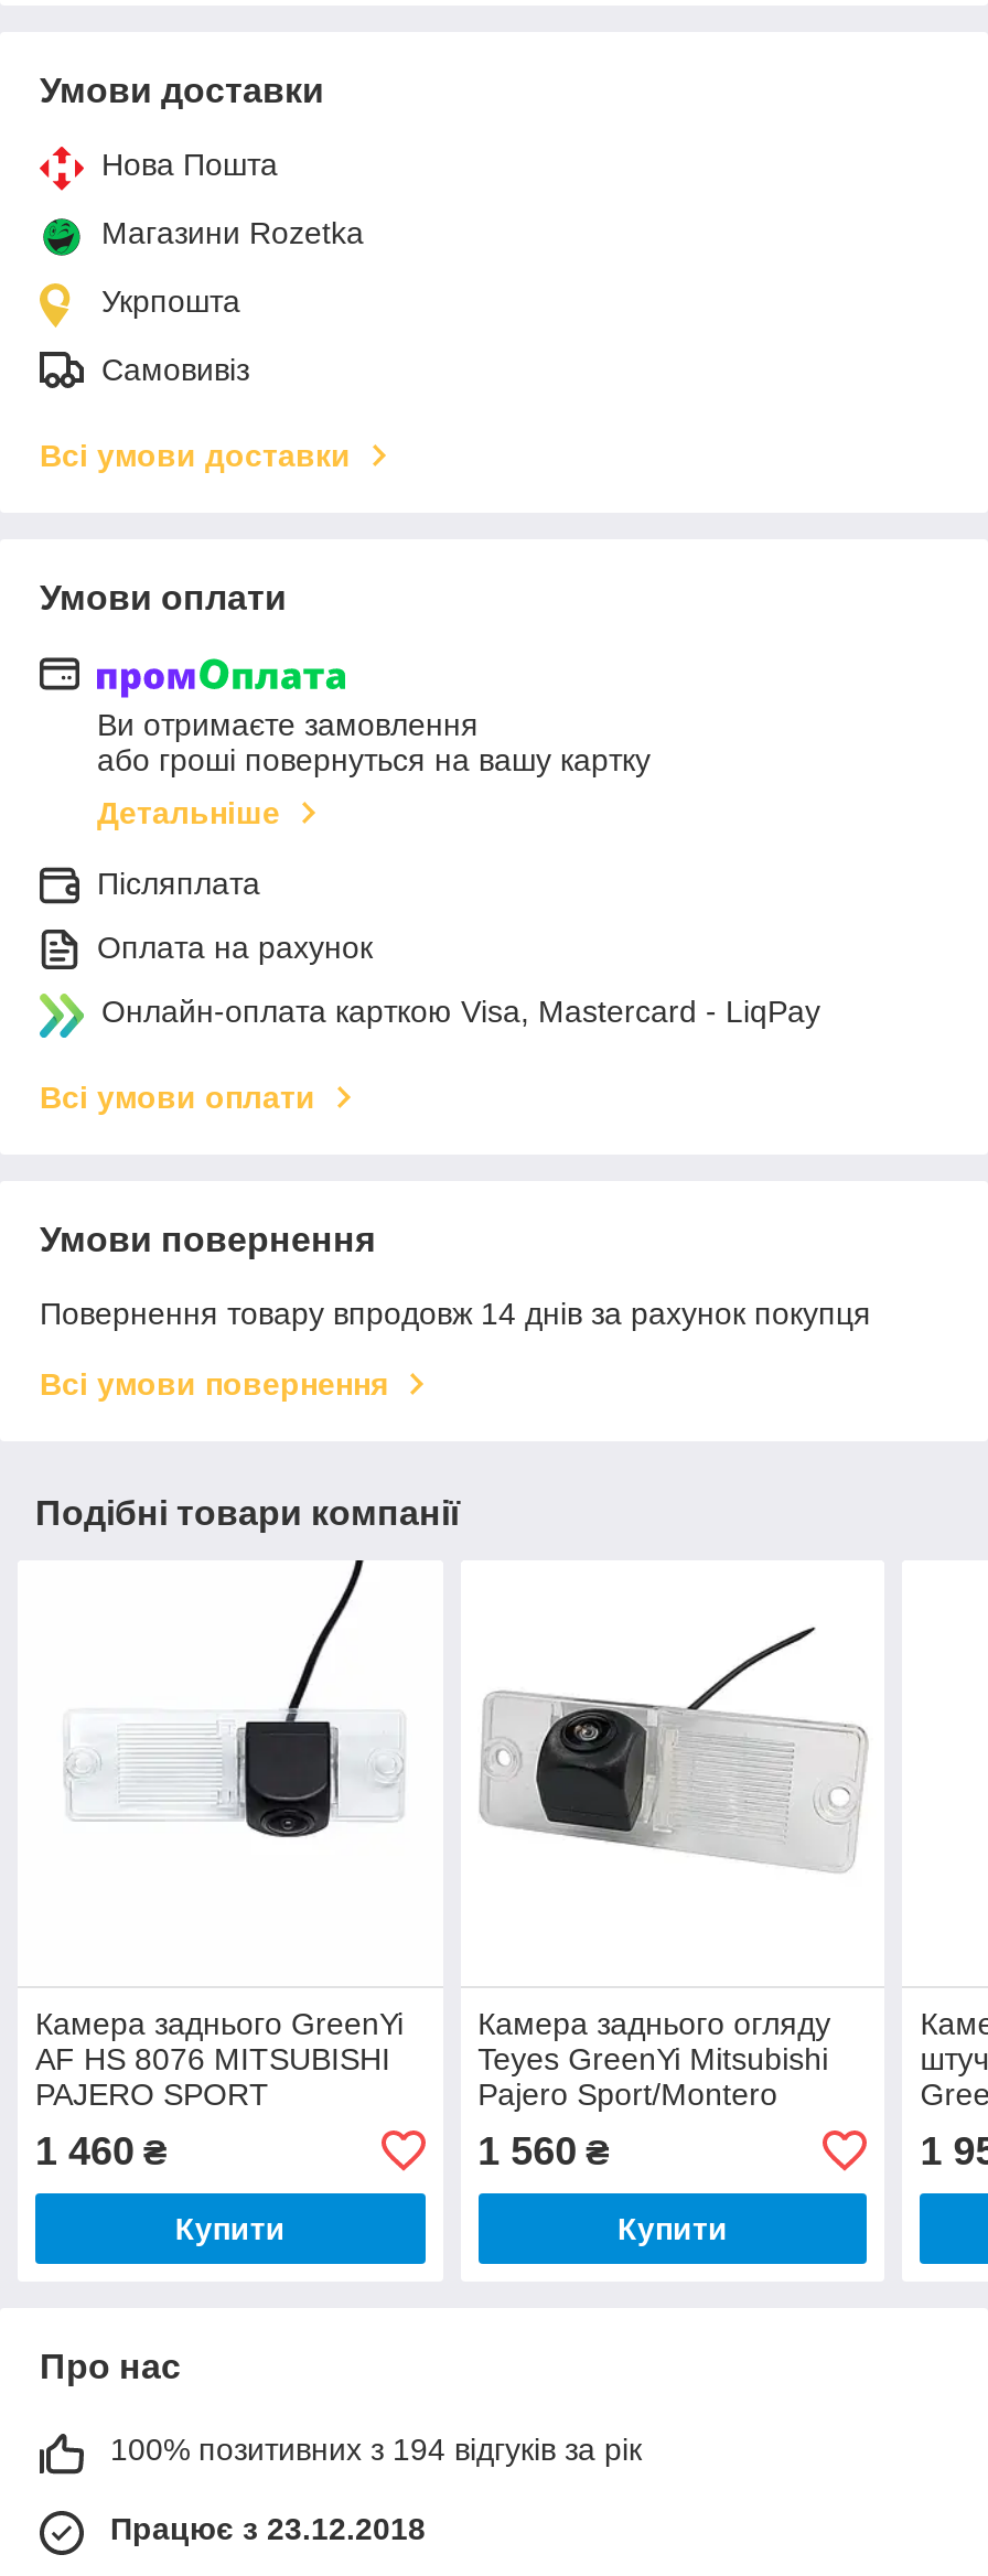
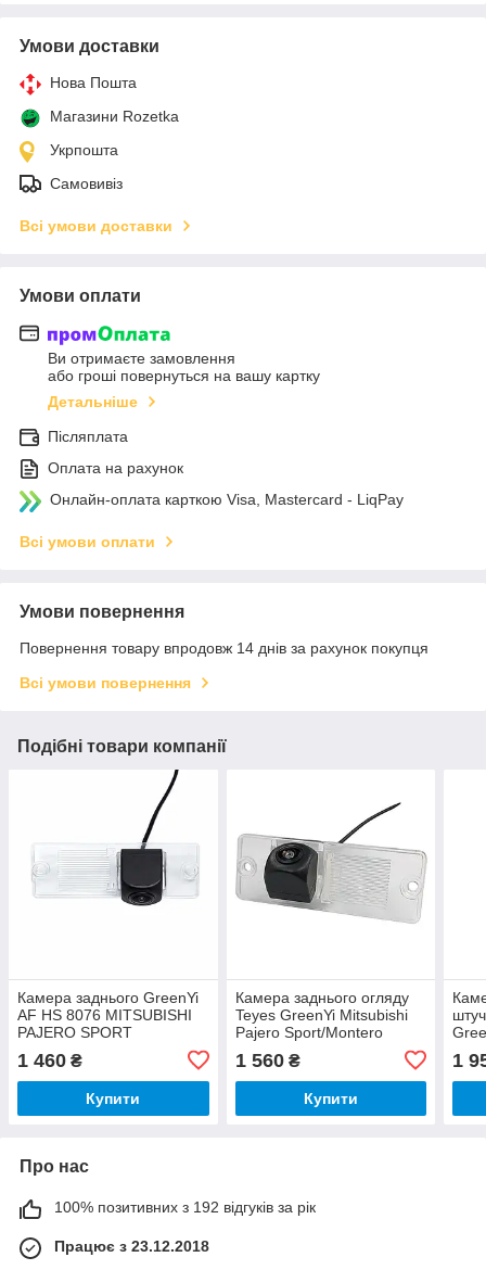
- 100% позитивних з 194 відгуків за рік
+ 100% позитивних з 192 відгуків за рік
